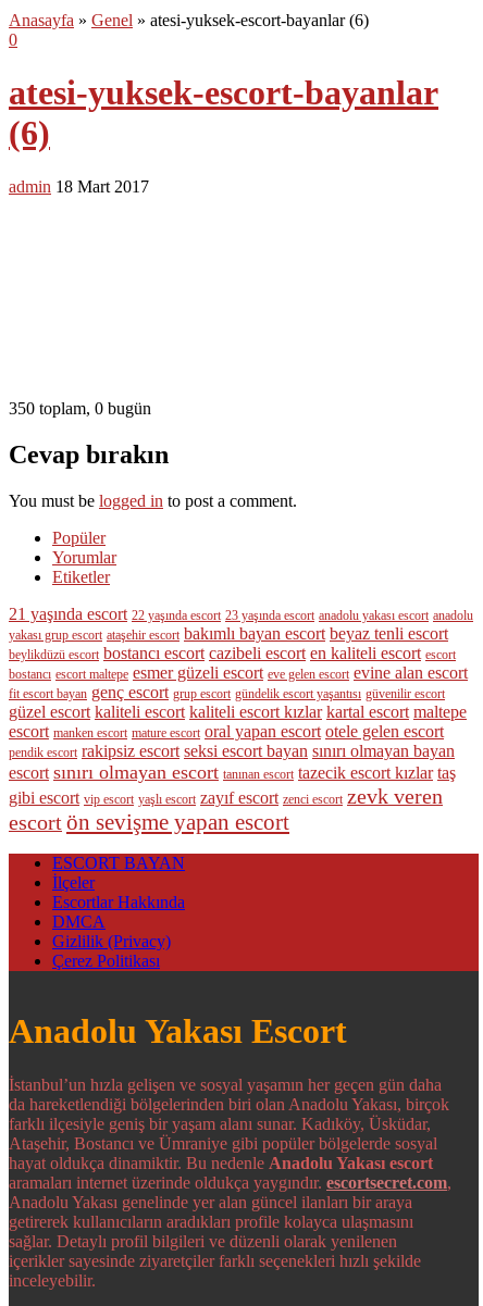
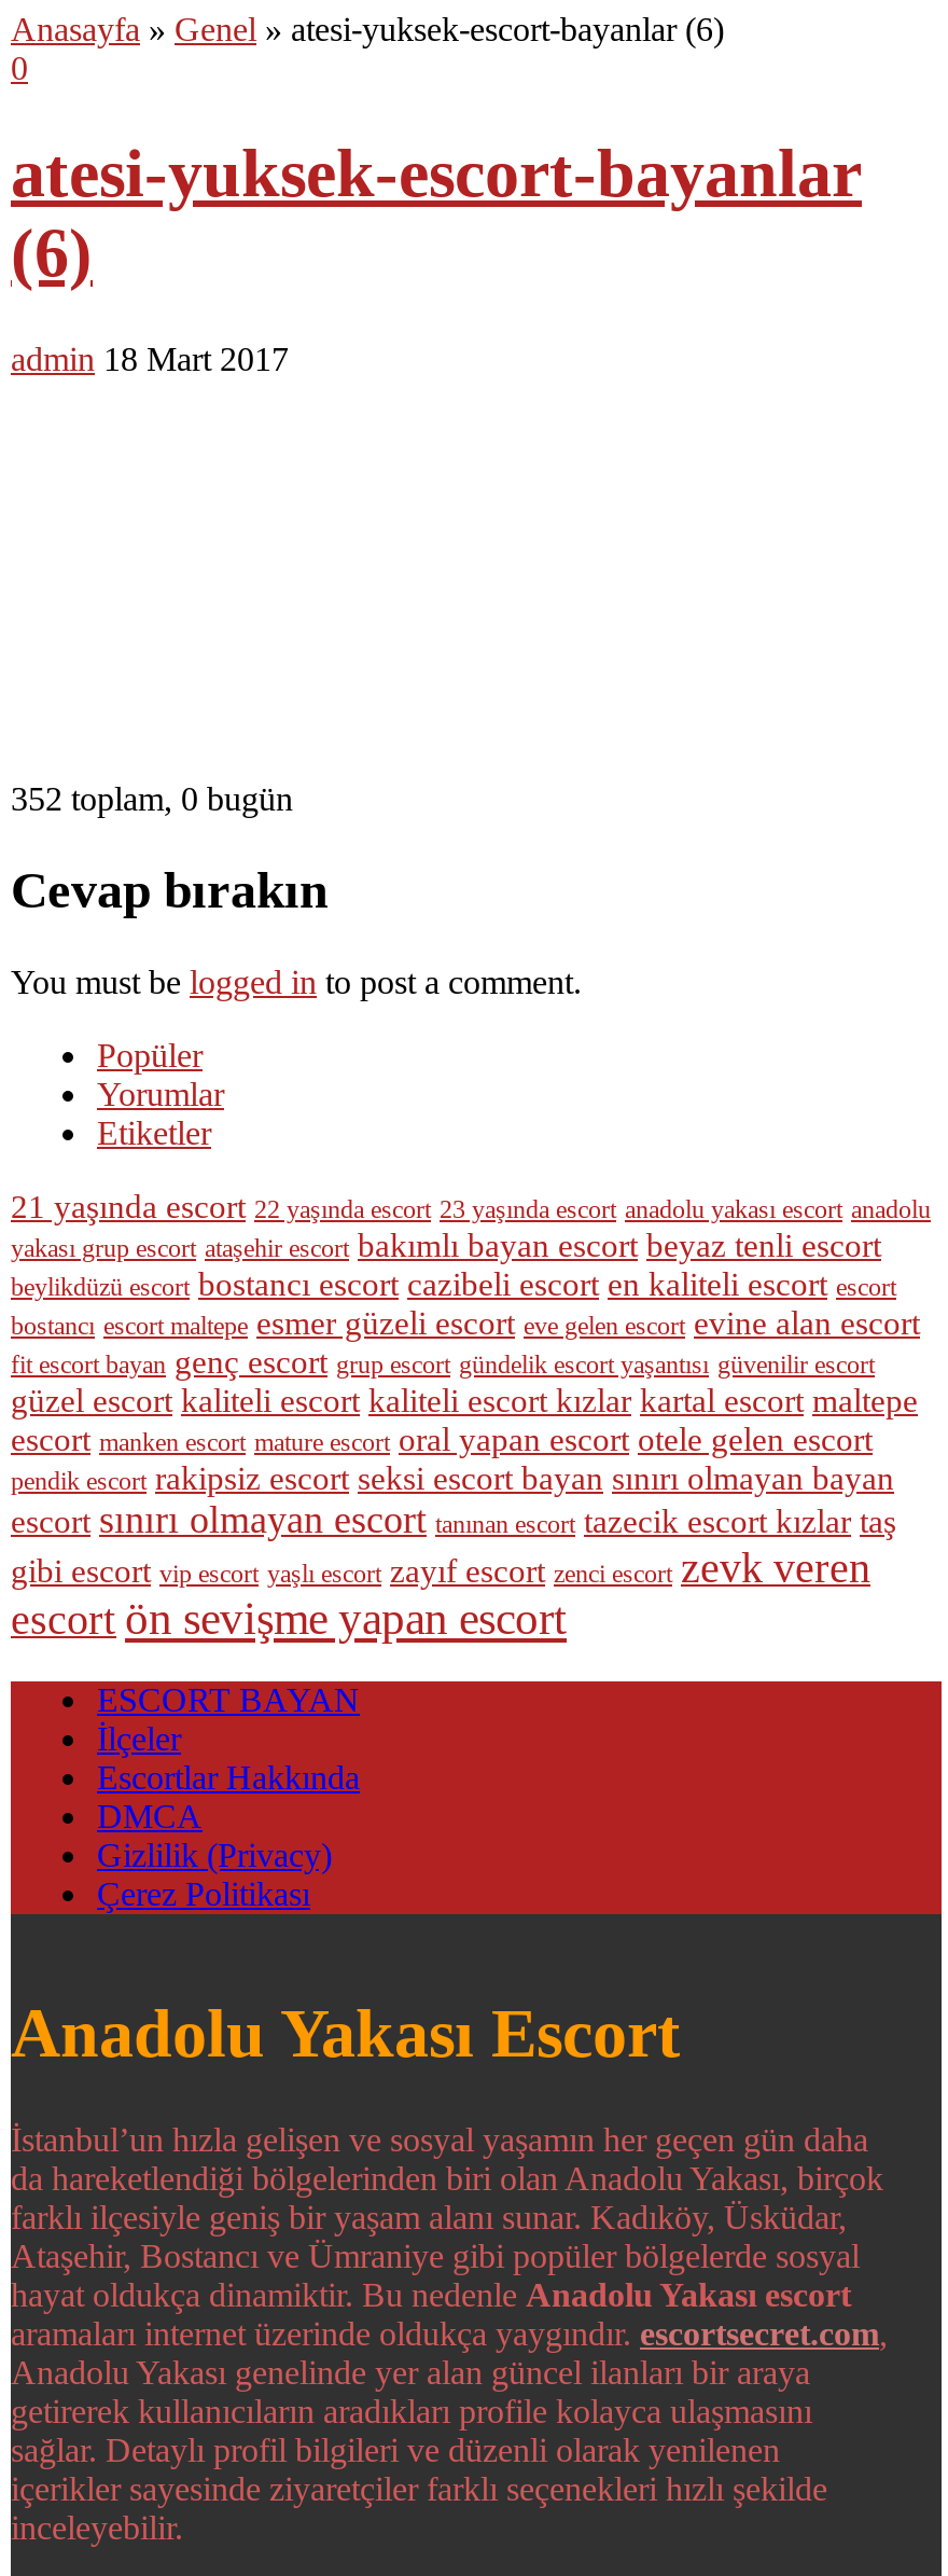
- 350 toplam, 0 bugün
+ 352 toplam, 0 bugün
